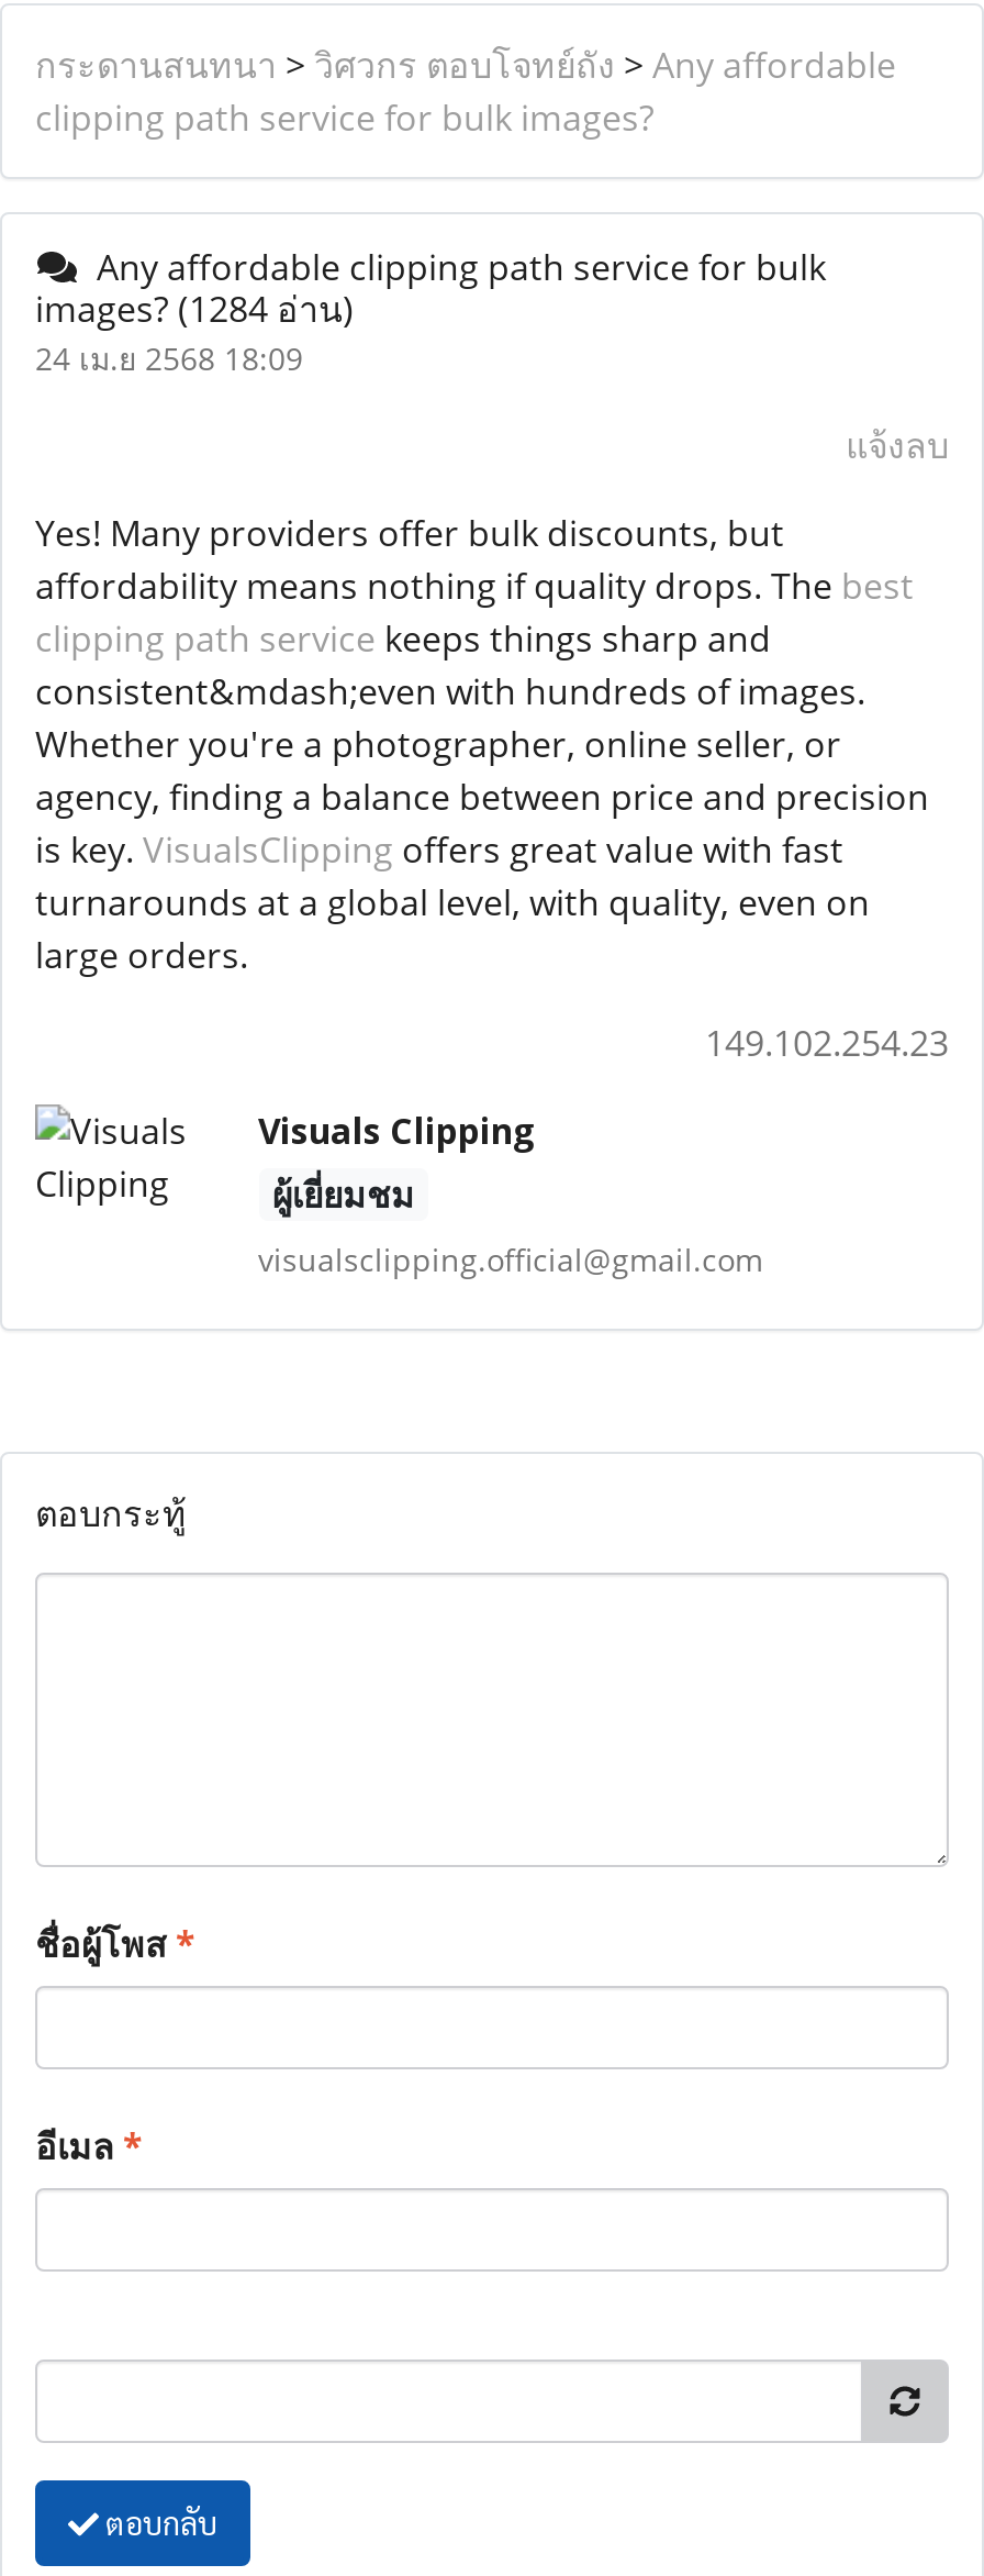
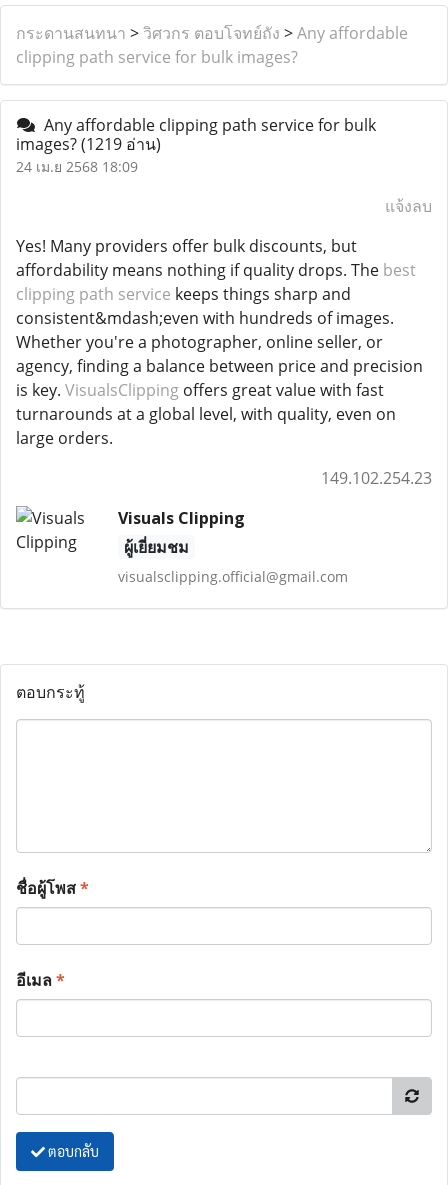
- images? (1284 อ่าน)
+ images? (1219 อ่าน)
